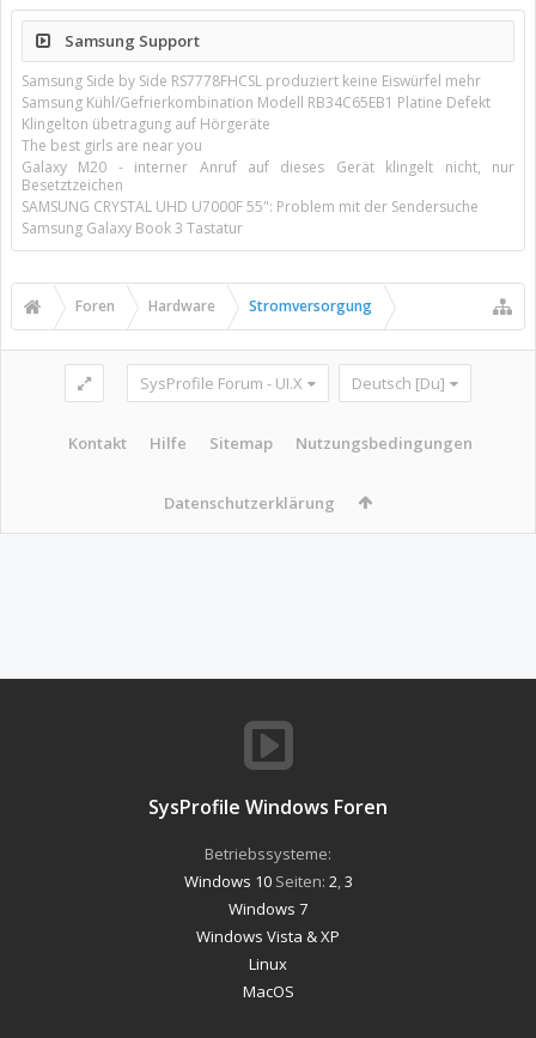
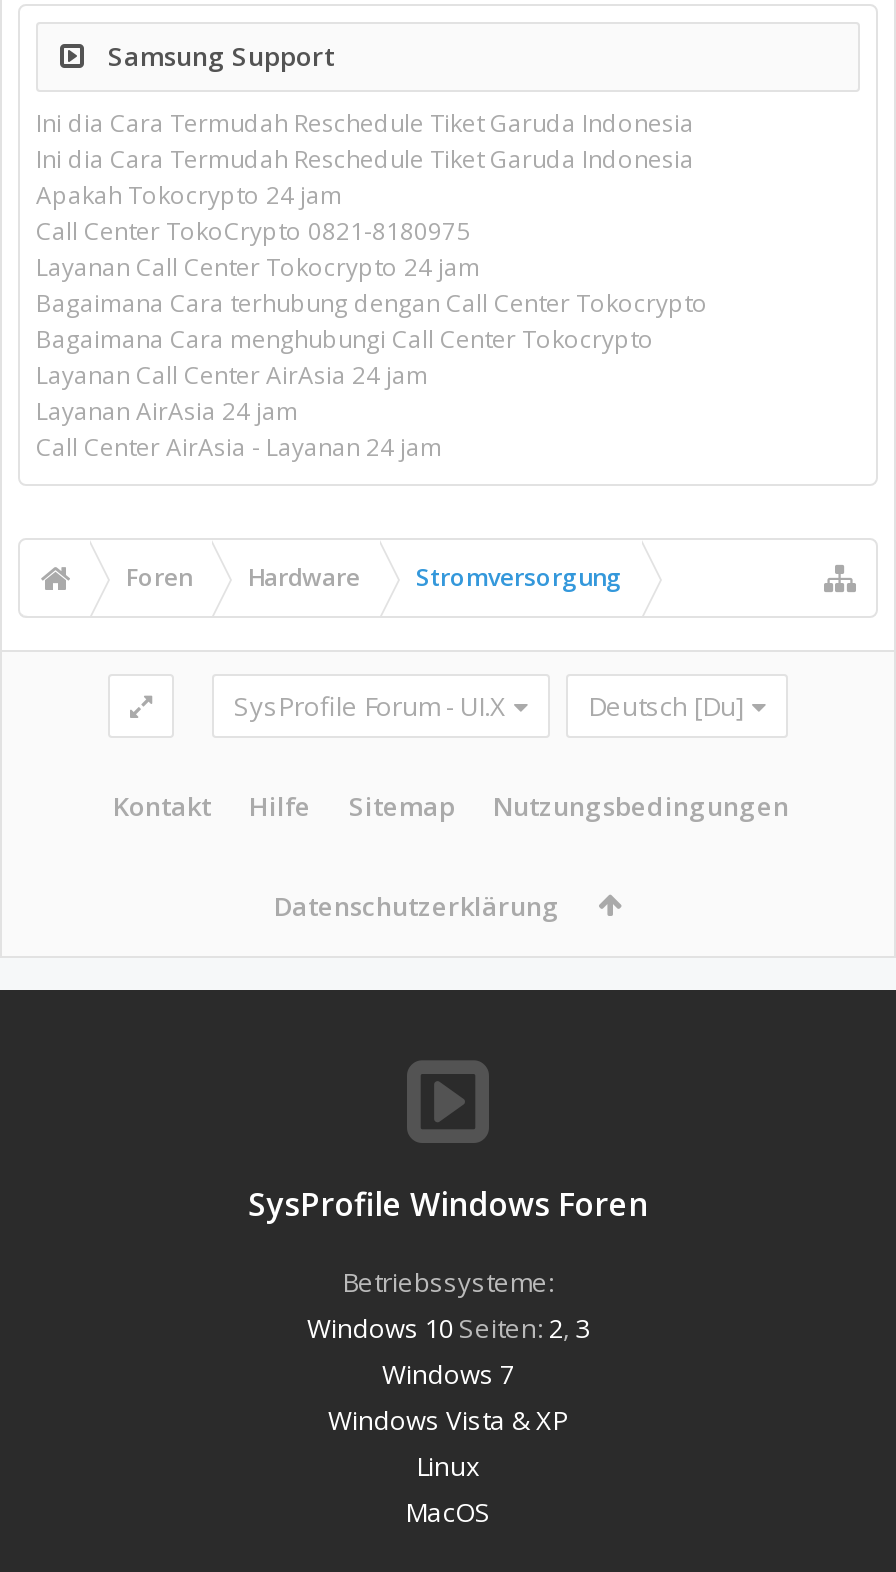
- Samsung Side by Side RS7778FHCSL produziert keine Eiswürfel mehr
- Samsung Kühl/Gefrierkombination Modell RB34C65EB1 Platine Defekt
- Klingelton übetragung auf Hörgeräte
- The best girls are near you
- Galaxy M20 - interner Anruf auf dieses Gerät klingelt nicht, nur
- Besetztzeichen
- SAMSUNG CRYSTAL UHD U7000F 55": Problem mit der Sendersuche
- Samsung Galaxy Book 3 Tastatur
+ Ini dia Cara Termudah Reschedule Tiket Garuda Indonesia
+ Ini dia Cara Termudah Reschedule Tiket Garuda Indonesia
+ Apakah Tokocrypto 24 jam
+ Call Center TokoCrypto 0821-8180975
+ Layanan Call Center Tokocrypto 24 jam
+ Bagaimana Cara terhubung dengan Call Center Tokocrypto
+ Bagaimana Cara menghubungi Call Center Tokocrypto
+ Layanan Call Center AirAsia 24 jam
+ Layanan AirAsia 24 jam
+ Call Center AirAsia - Layanan 24 jam

moved down: Foren | Hardware | Stromversorgung | ... | Nutzungsbedingungen | Datenschutzerklärung
